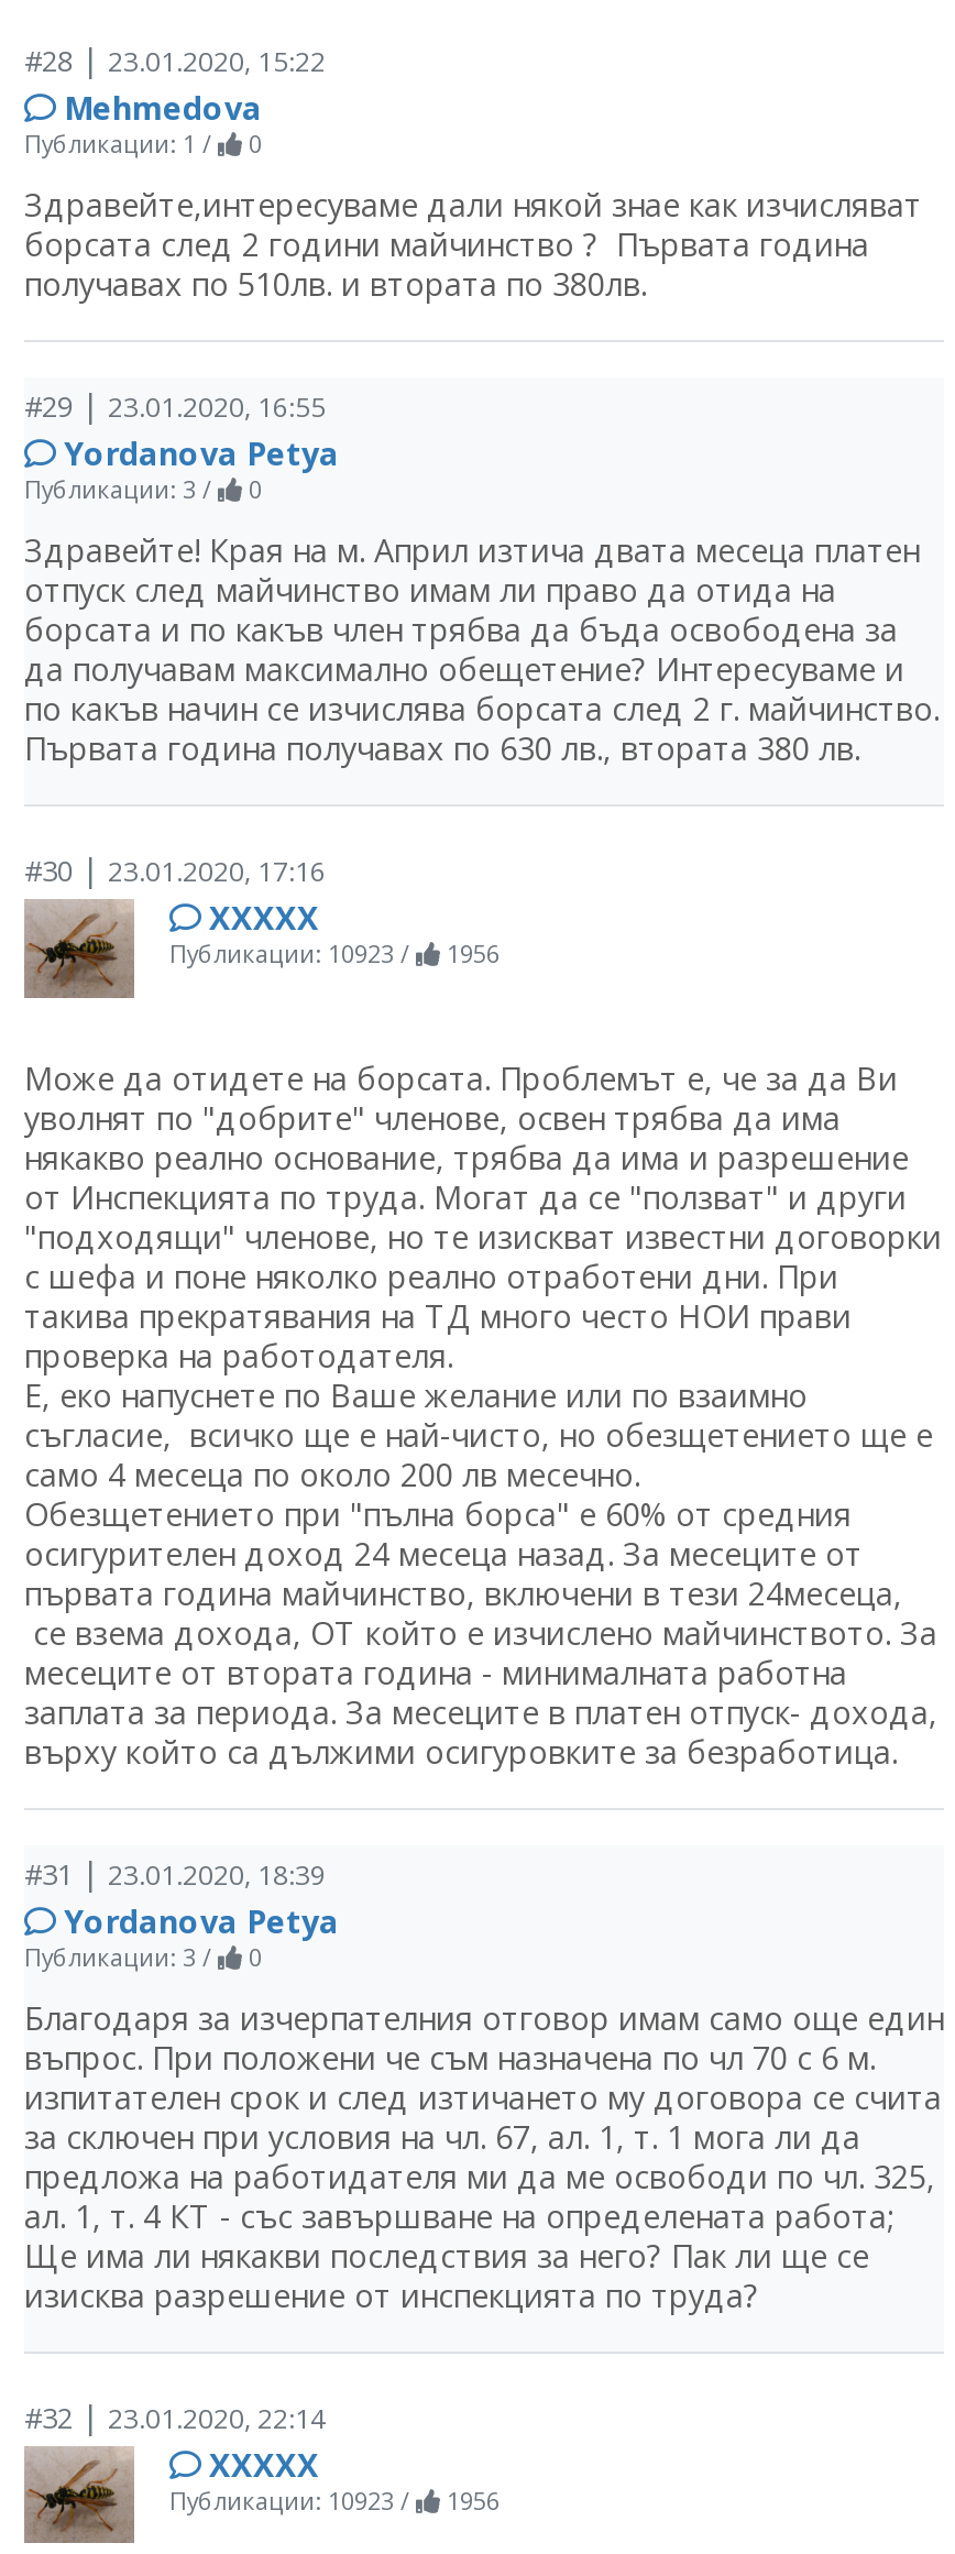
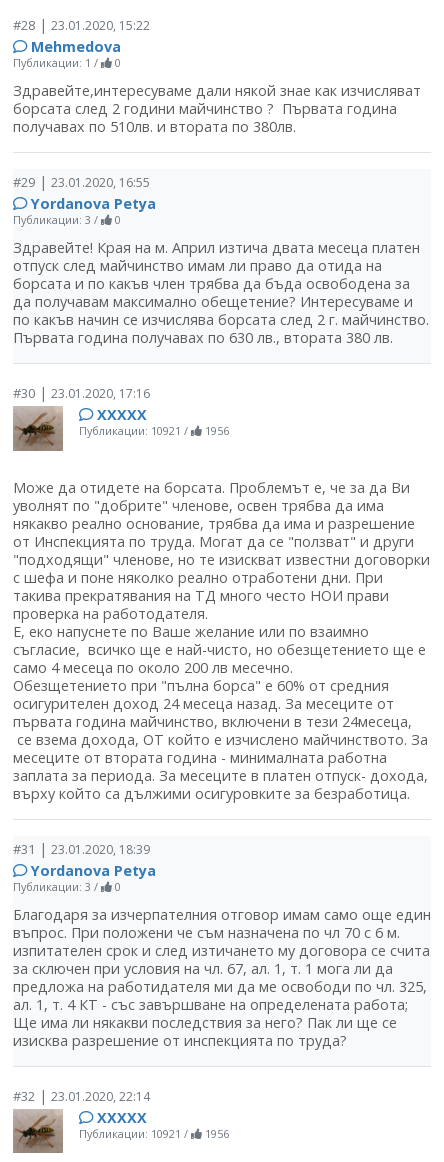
- Публикации: 10923 / 1956
+ Публикации: 10921 / 1956

- Публикации: 10923 / 1956
+ Публикации: 10921 / 1956
